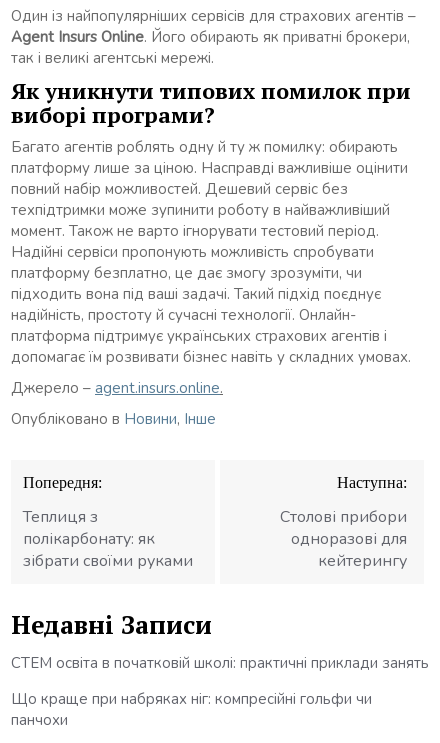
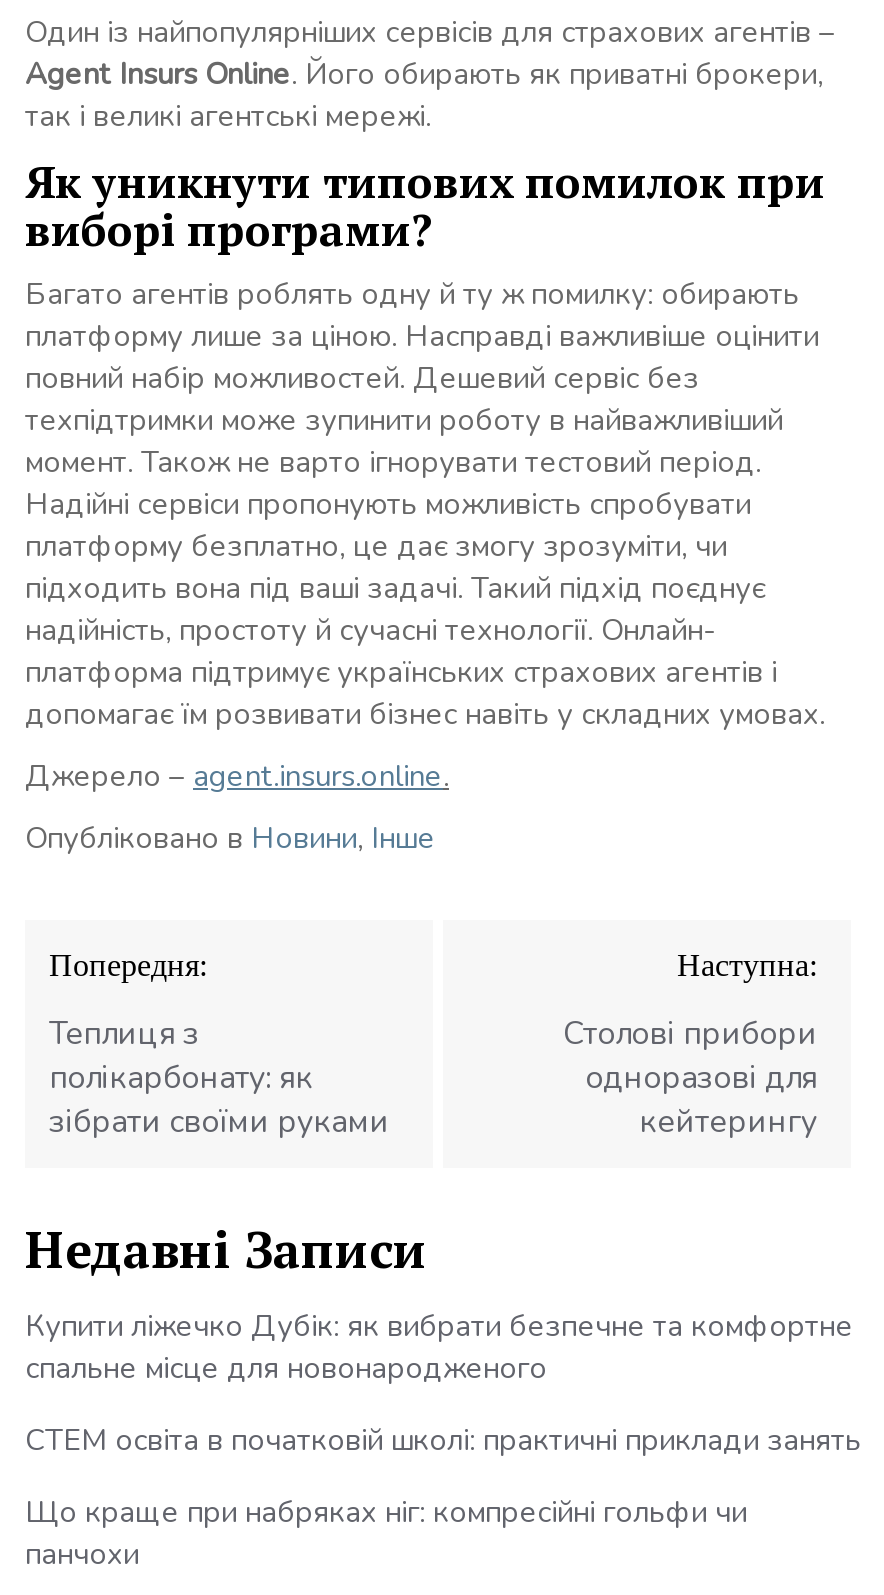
+ Купити ліжечко Дубік: як вибрати безпечне та комфортне
+ спальне місце для новонародженого
